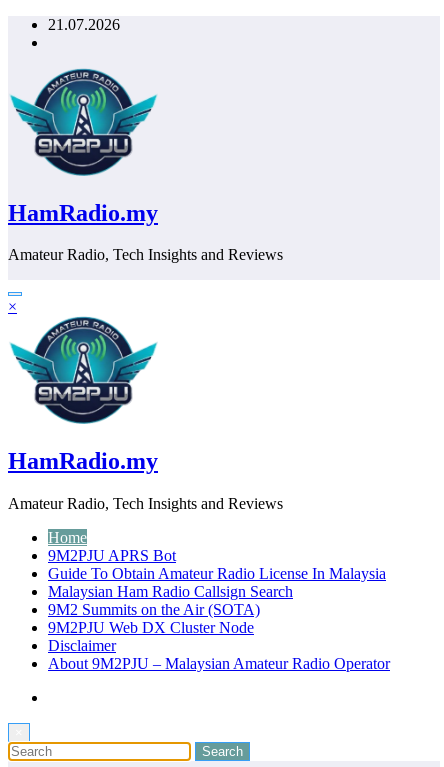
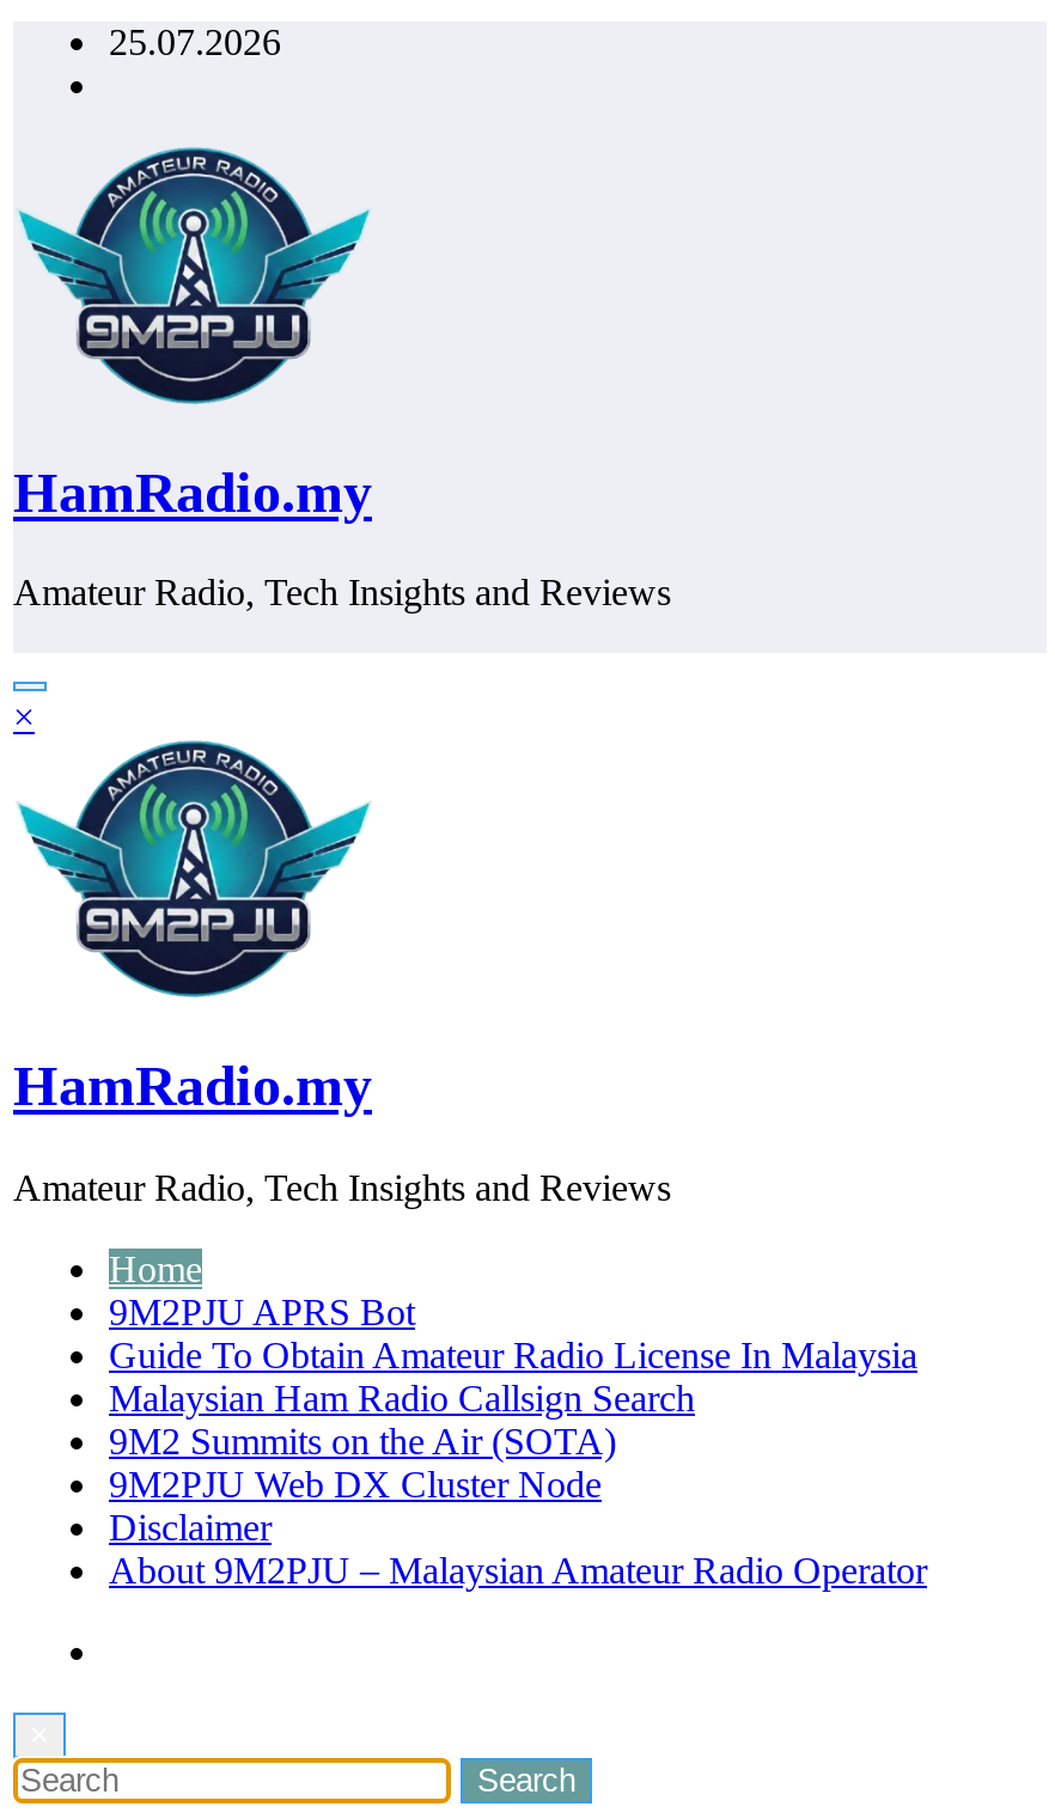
- 21.07.2026
+ 25.07.2026
